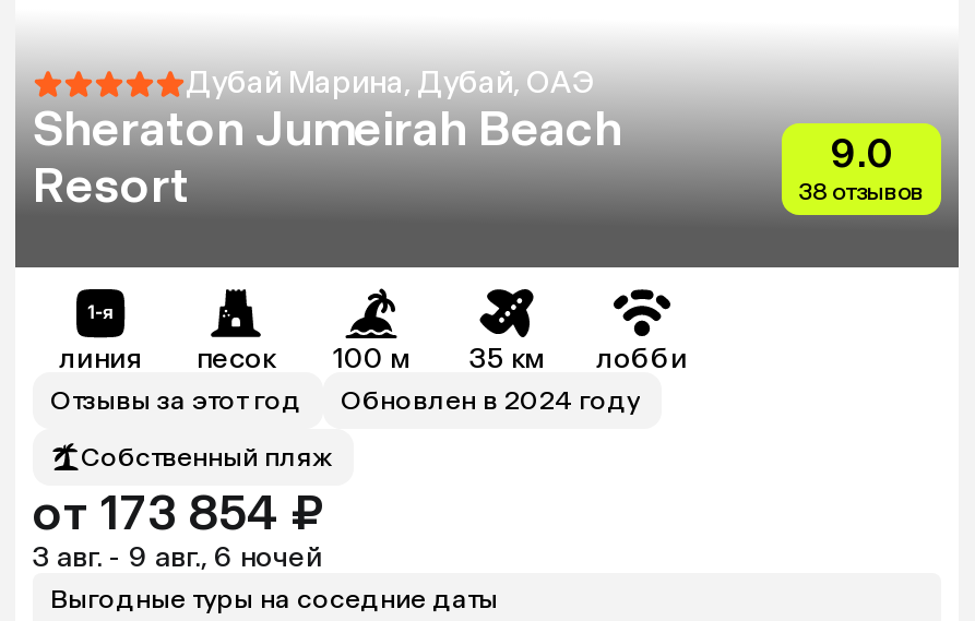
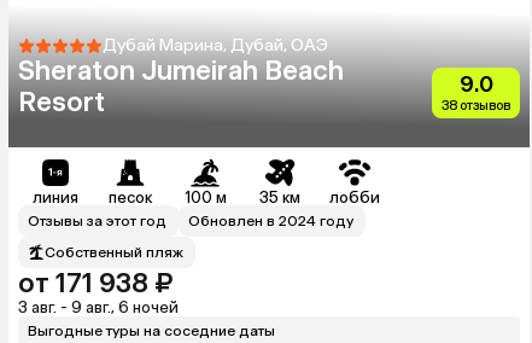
- от 173 854 ₽
+ от 171 938 ₽
